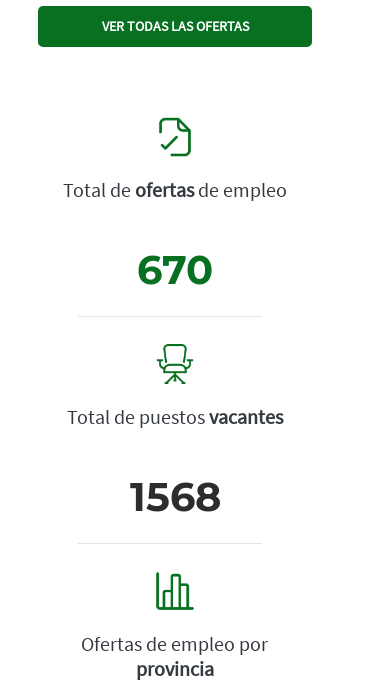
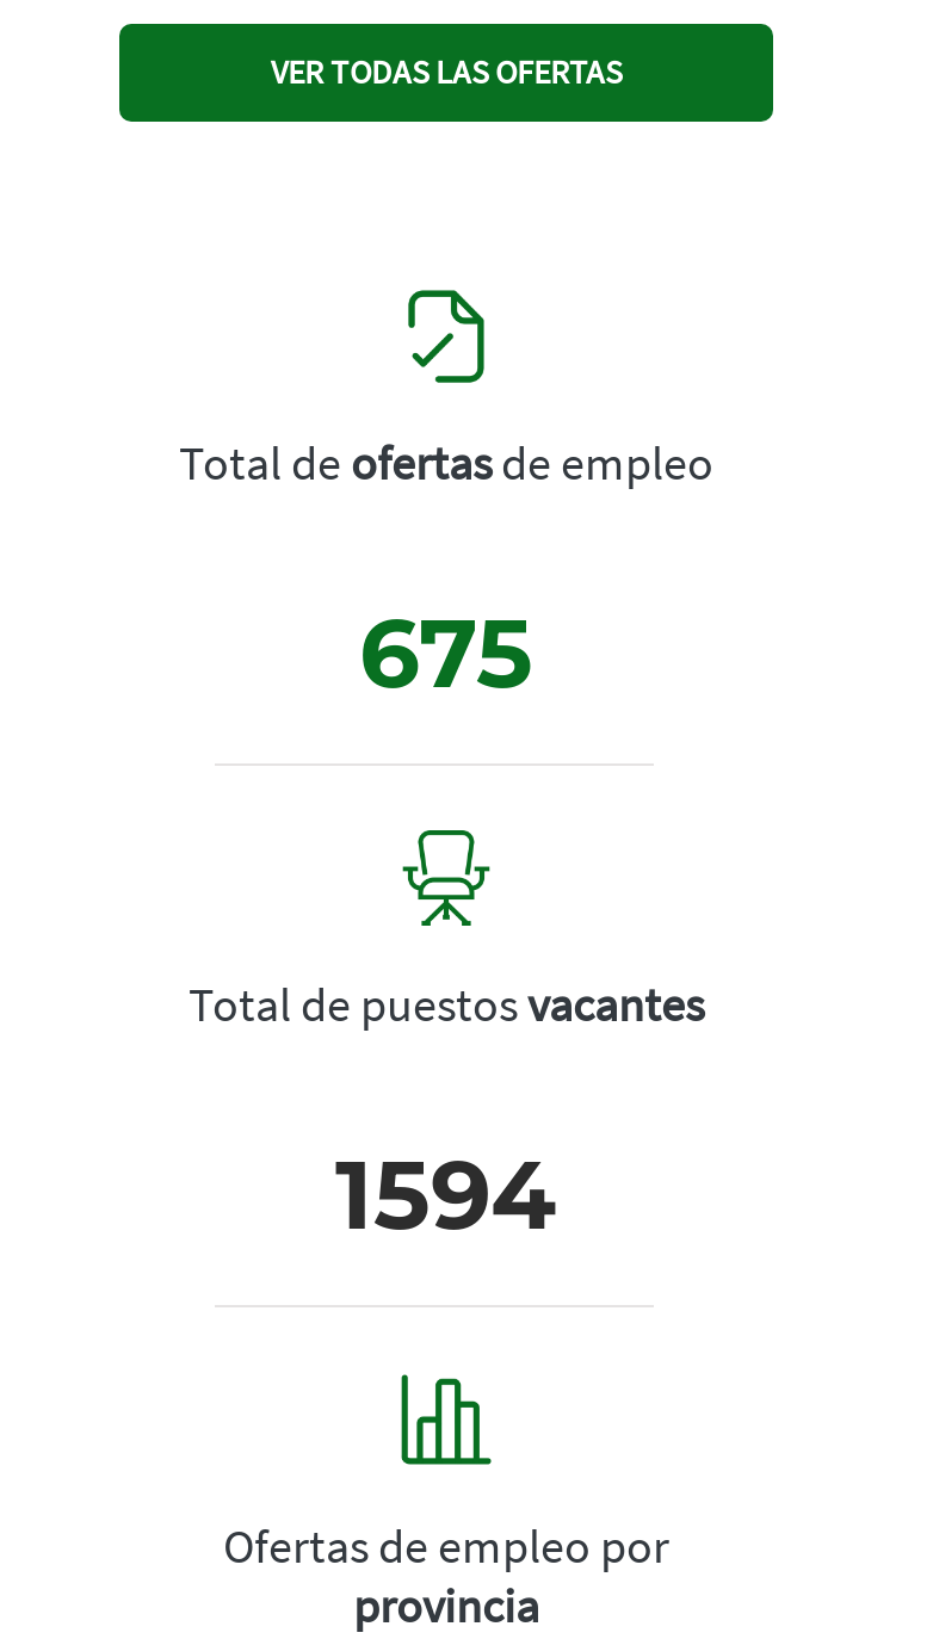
- 670
+ 675

- 1568
+ 1594
